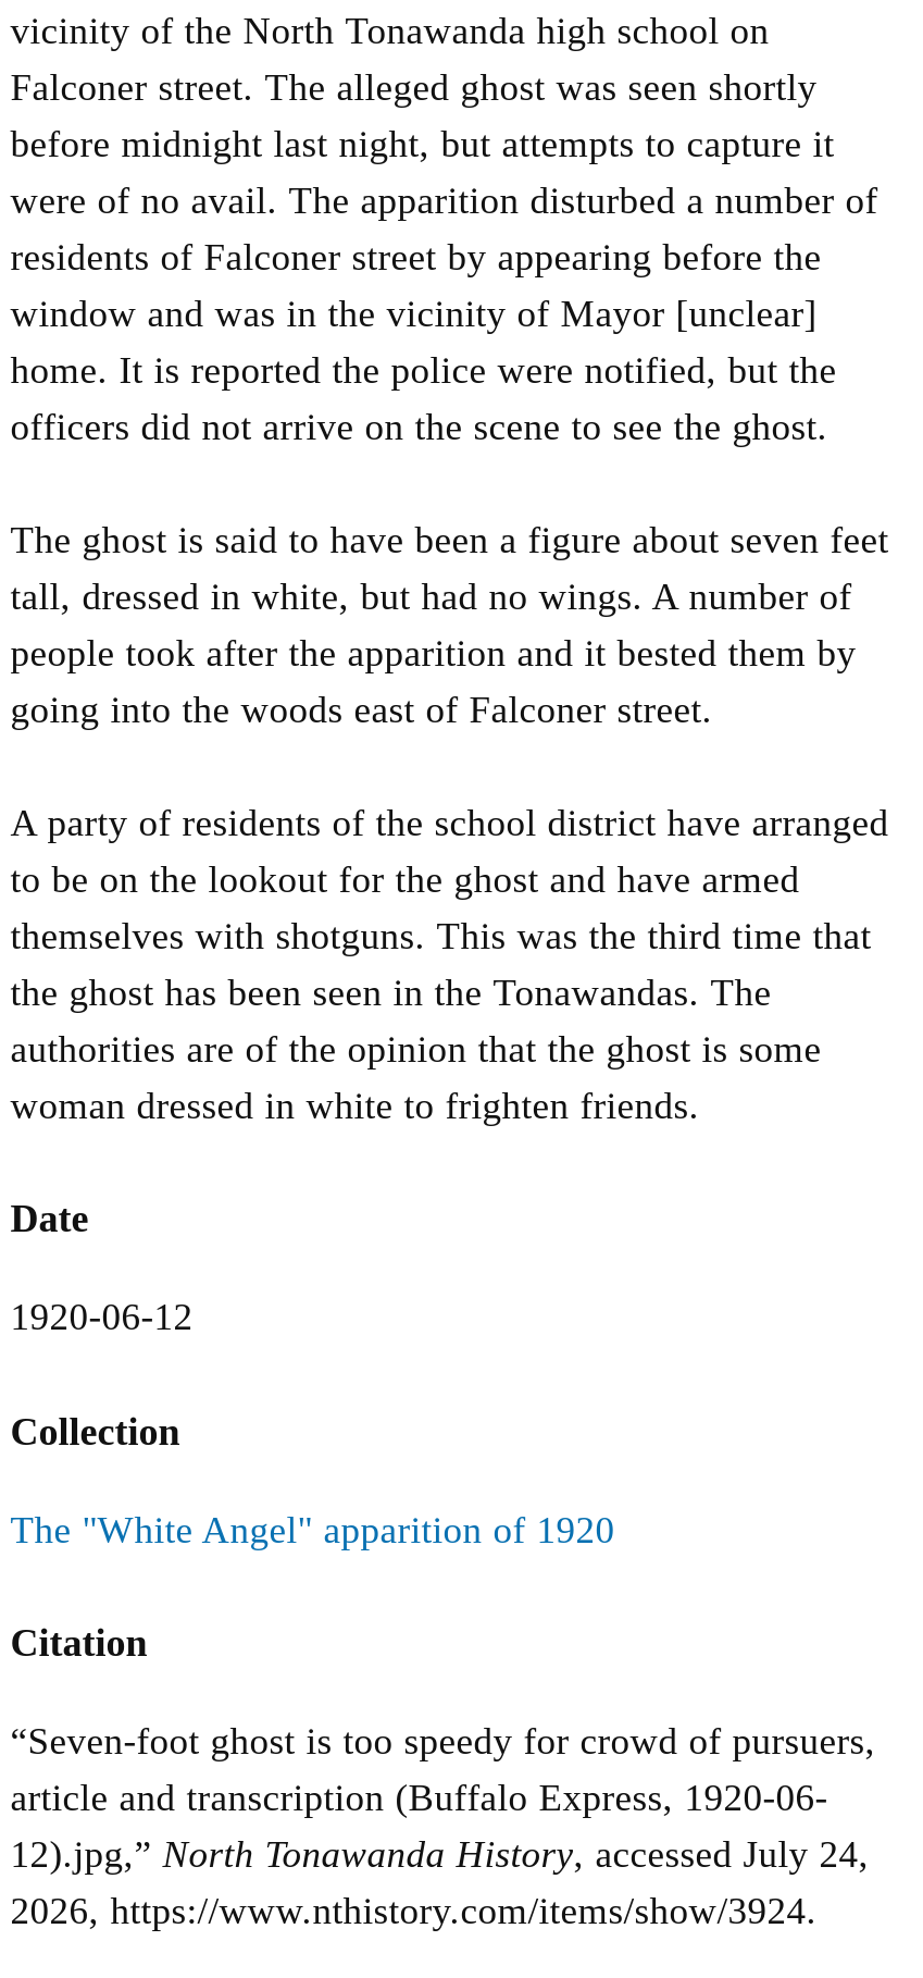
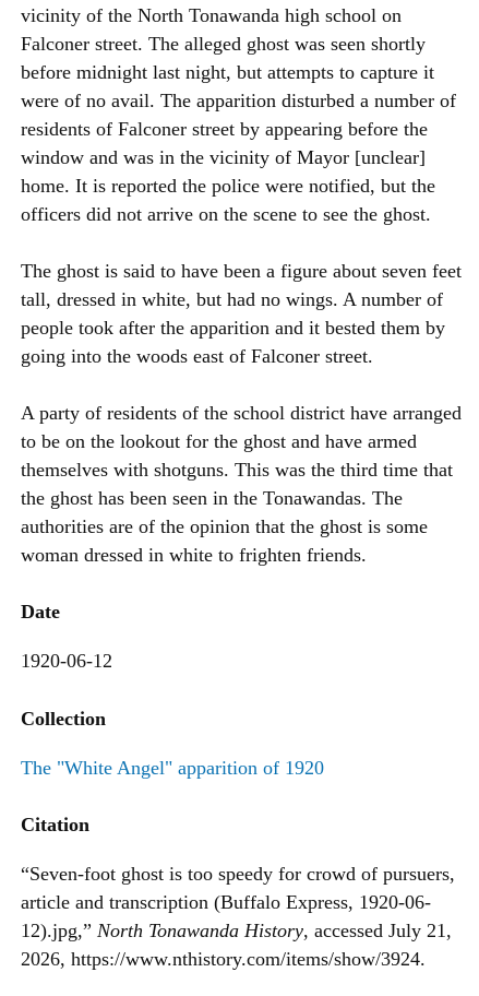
- 12).jpg,” North Tonawanda History, accessed July 24,
+ 12).jpg,” North Tonawanda History, accessed July 21,
